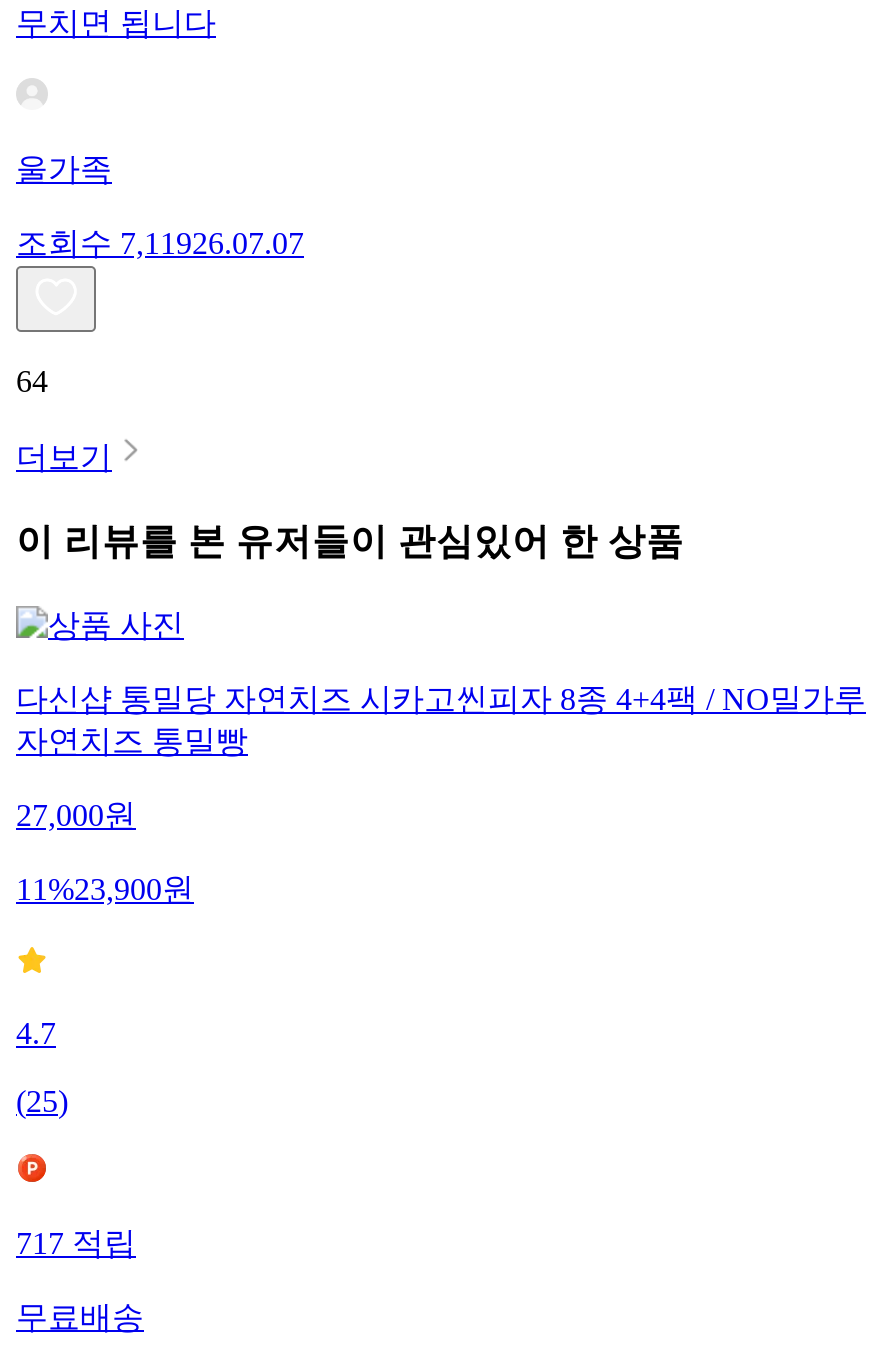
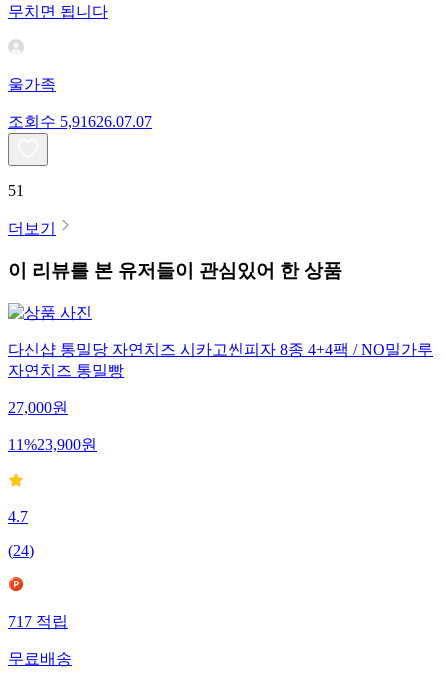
- 조회수 7,11926.07.07
+ 조회수 5,91626.07.07

- 64
+ 51

- (25)
+ (24)
